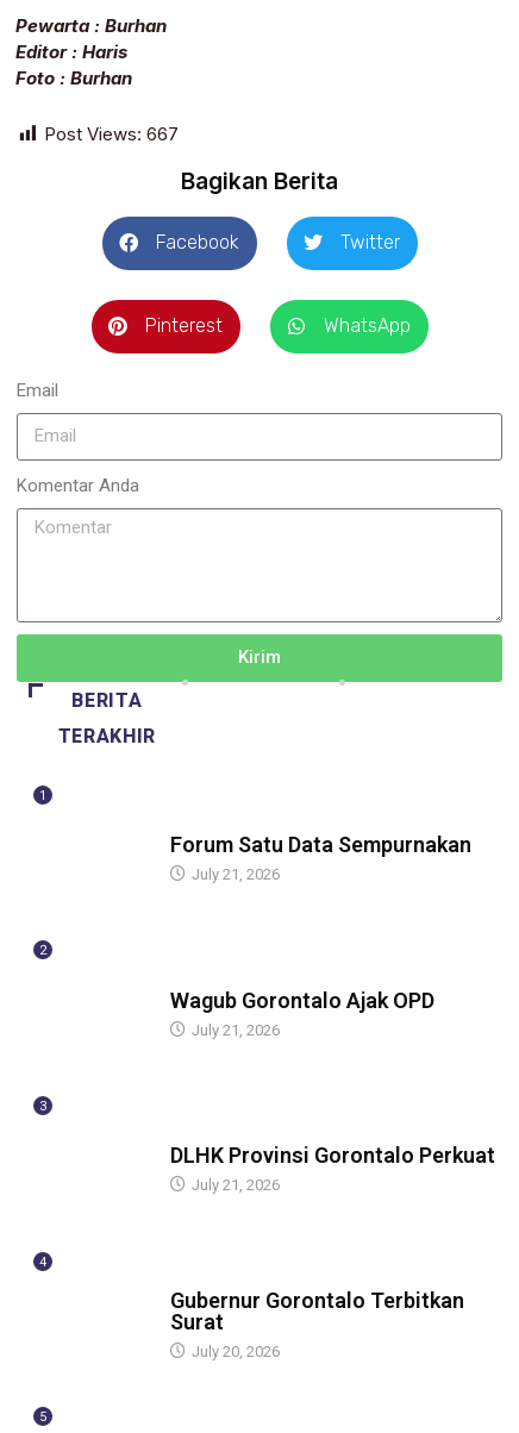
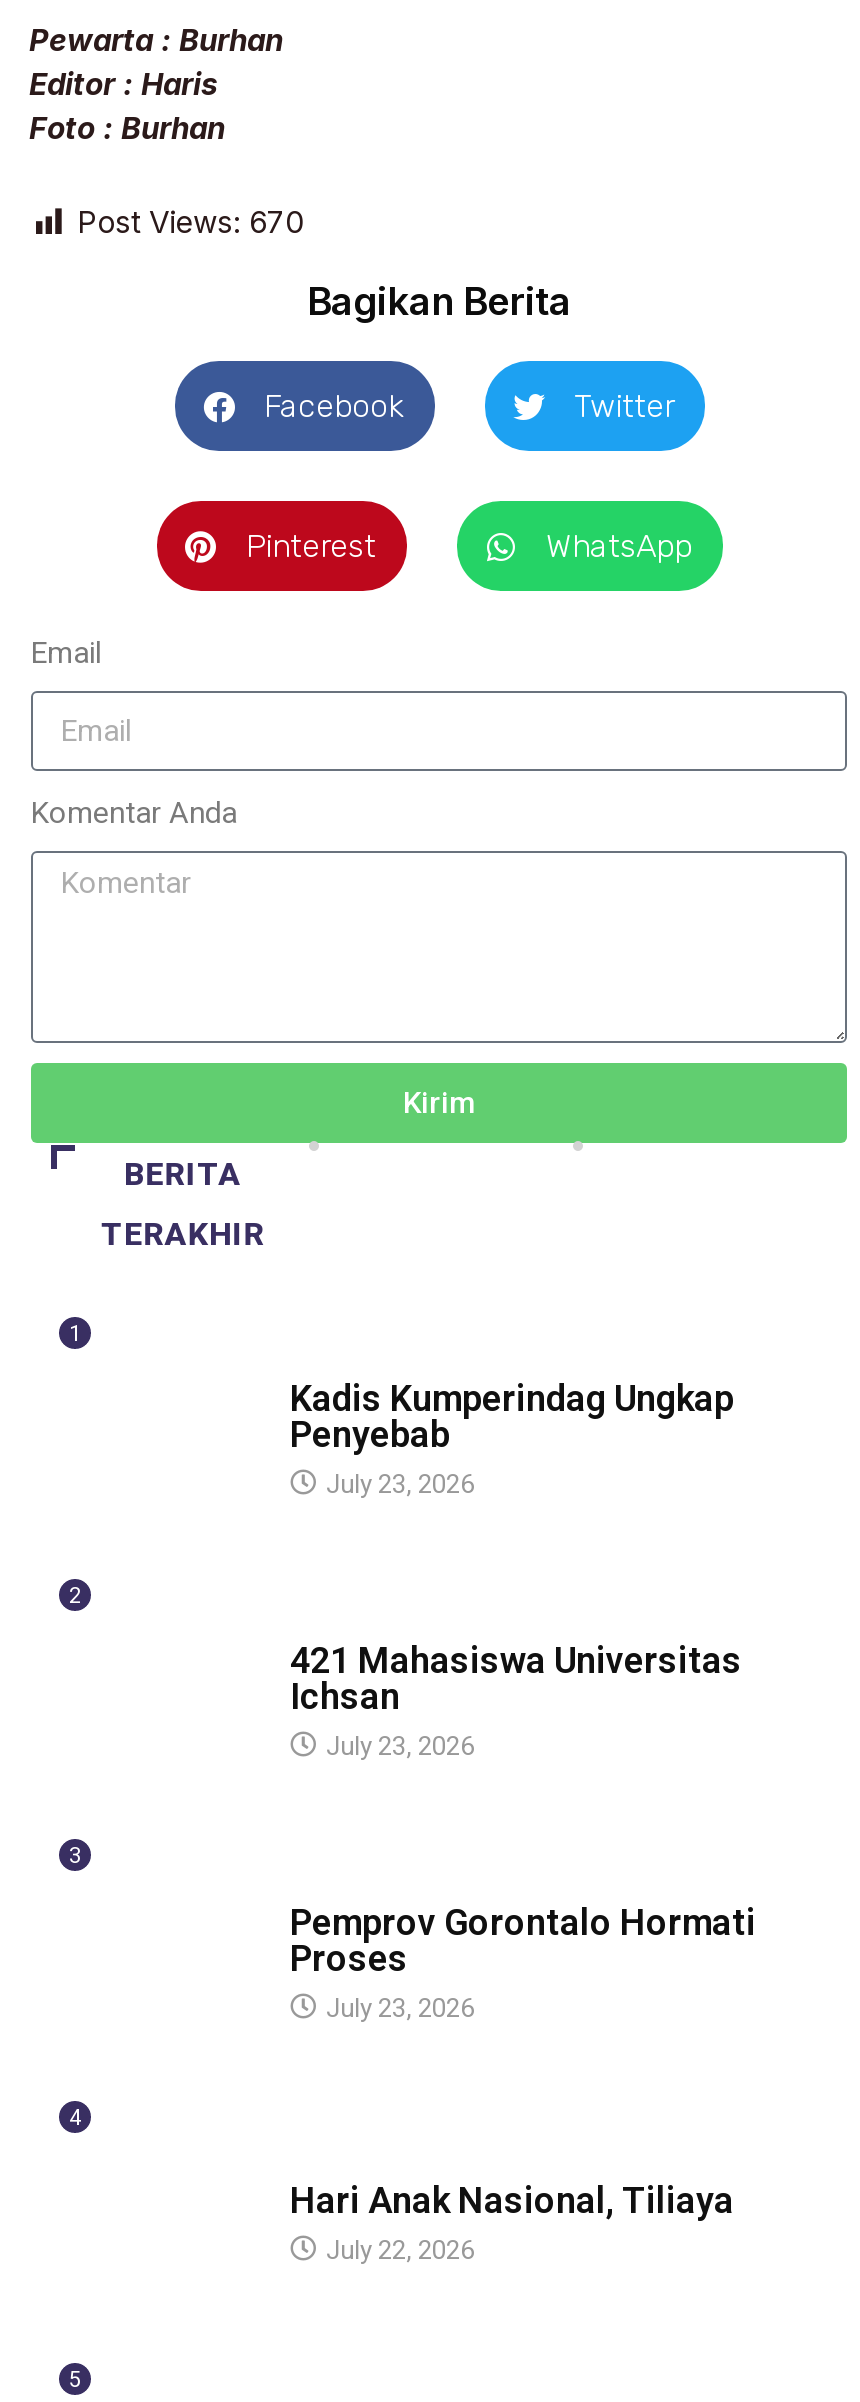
- Post Views: 667
+ Post Views: 670

- Forum Satu Data Sempurnakan
- July 21, 2026
+ Kadis Kumperindag Ungkap
+ Penyebab
+ July 23, 2026

- Wagub Gorontalo Ajak OPD
- July 21, 2026
+ 421 Mahasiswa Universitas
+ Ichsan
+ July 23, 2026

- DLHK Provinsi Gorontalo Perkuat
- July 21, 2026
+ Pemprov Gorontalo Hormati
+ Proses
+ July 23, 2026

- Gubernur Gorontalo Terbitkan
- Surat
- July 20, 2026
+ Hari Anak Nasional, Tiliaya
+ July 22, 2026
